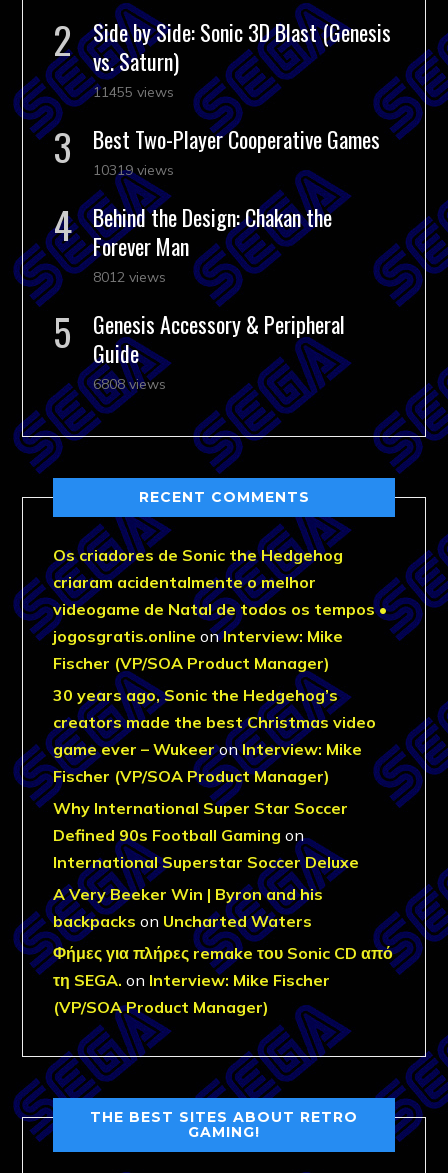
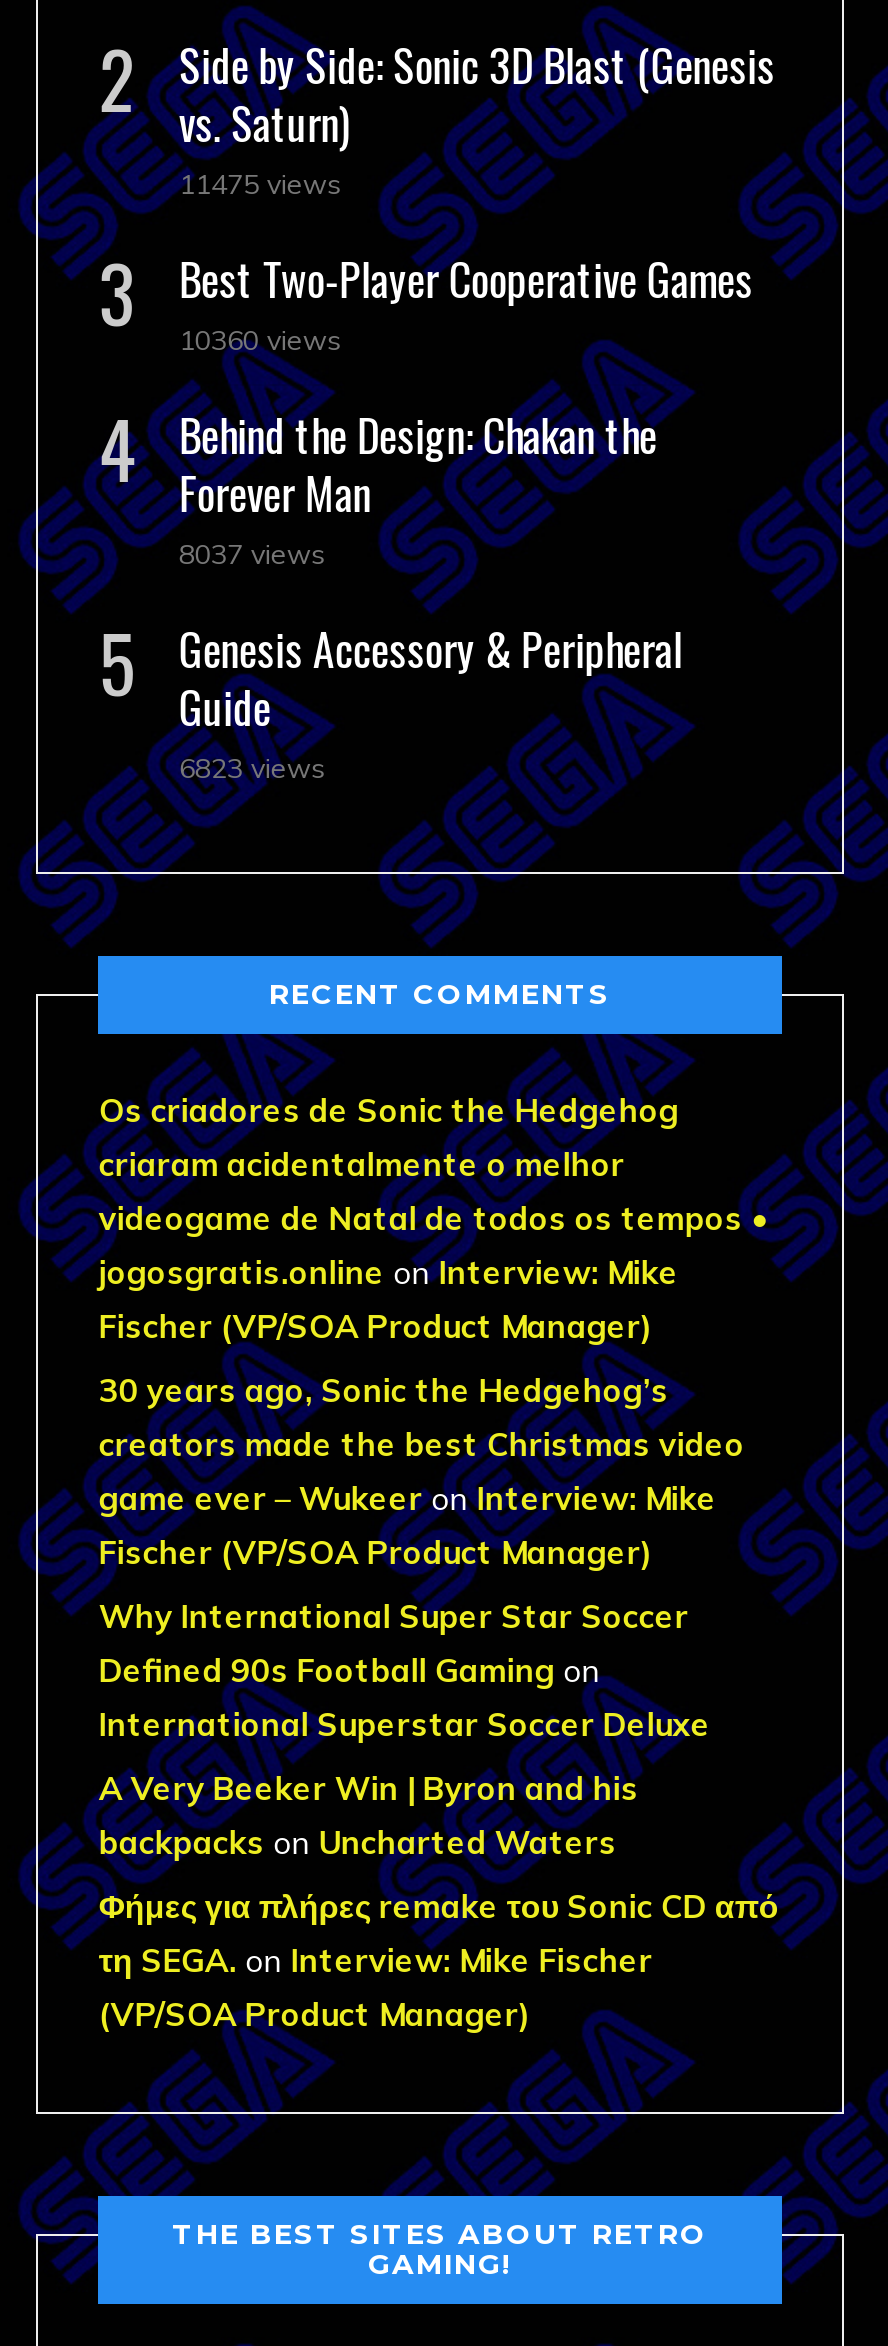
- 11455 views
+ 11475 views

- 10319 views
+ 10360 views

- 8012 views
+ 8037 views

- 6808 views
+ 6823 views
